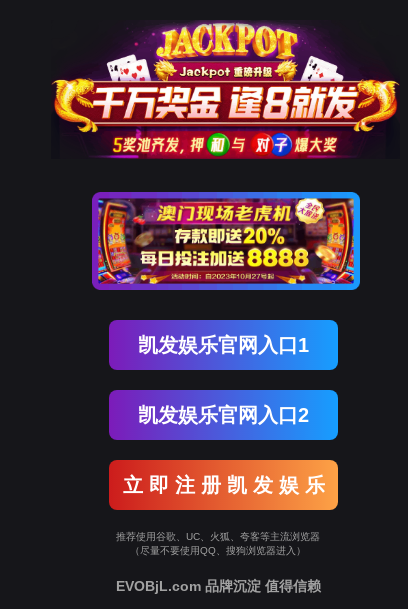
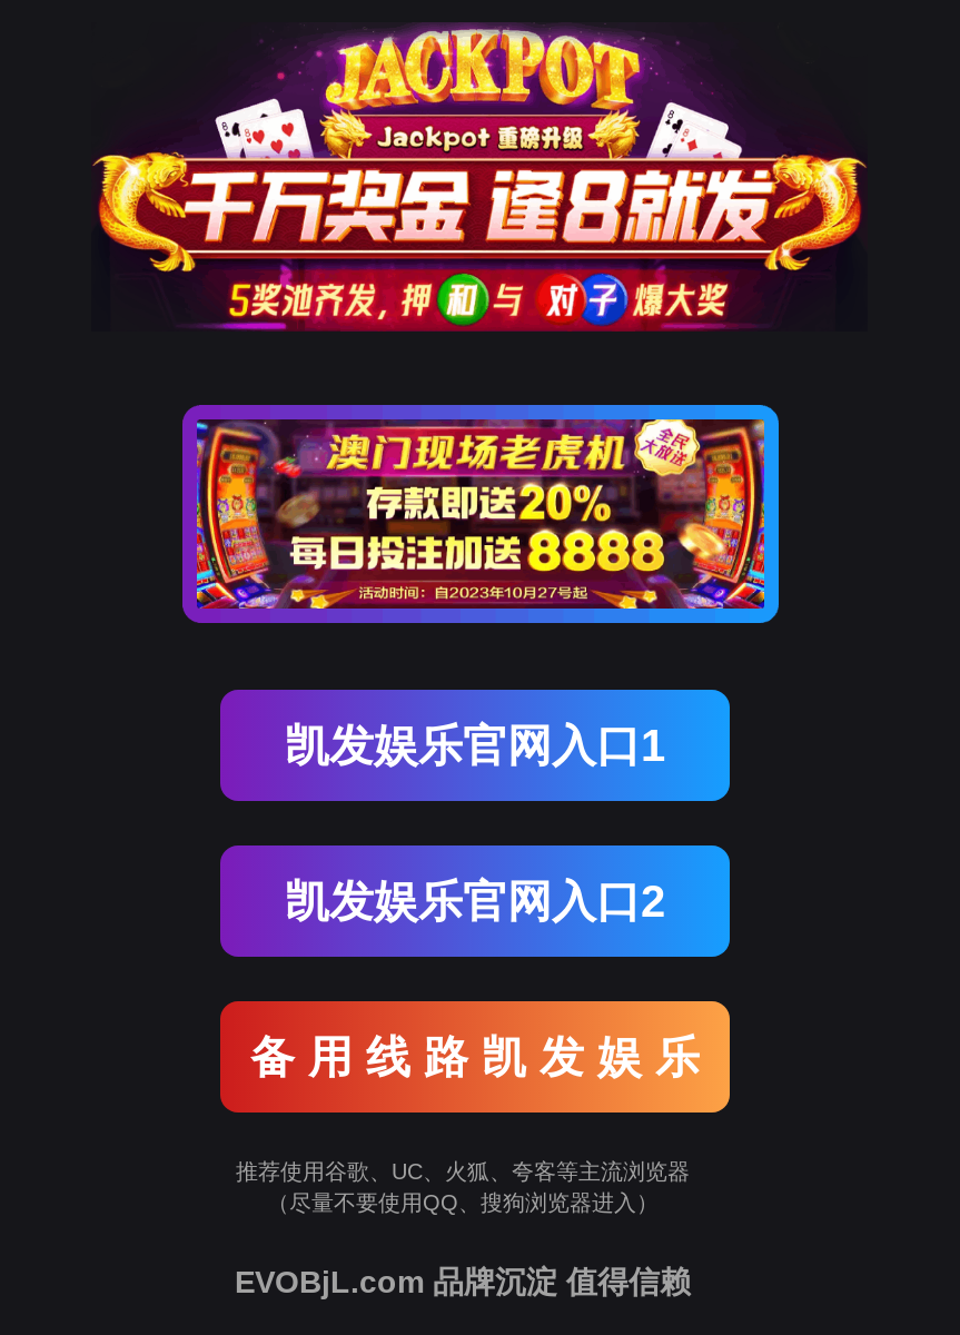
- 立 即 注 册 凯 发 娱 乐
+ 备 用 线 路 凯 发 娱 乐
